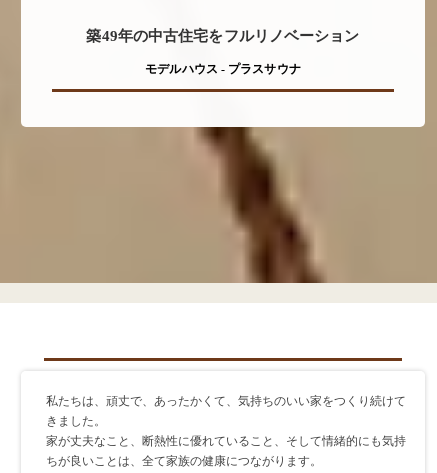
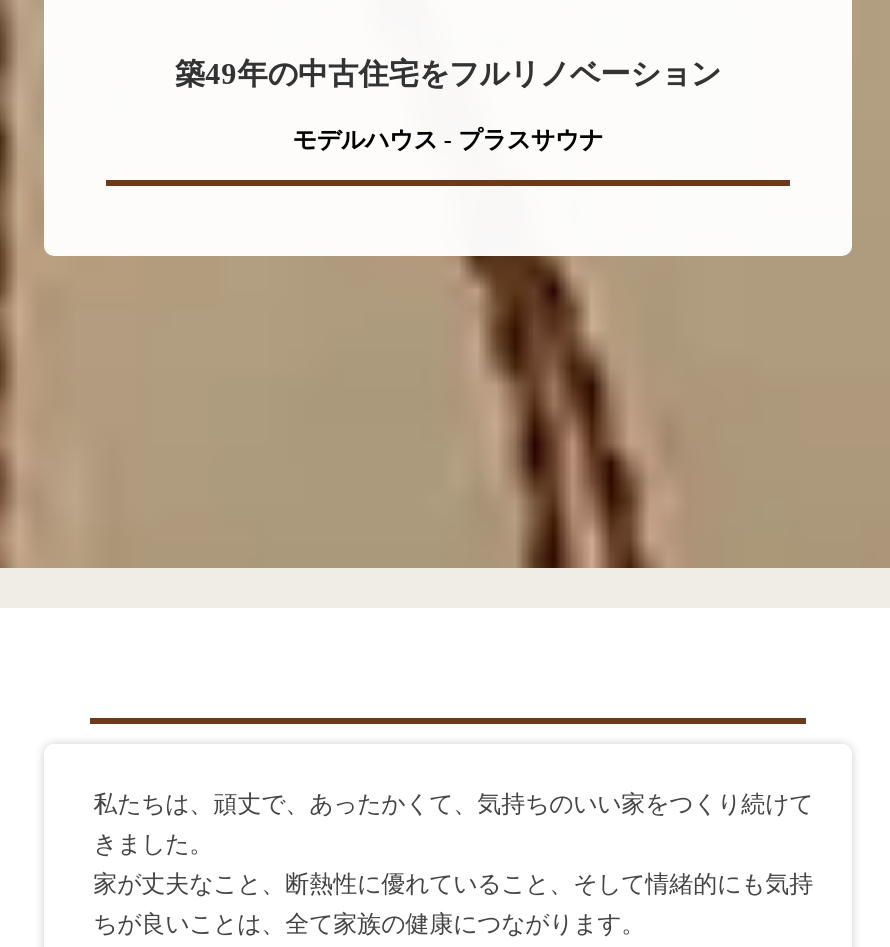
- [image]
+ [image]
